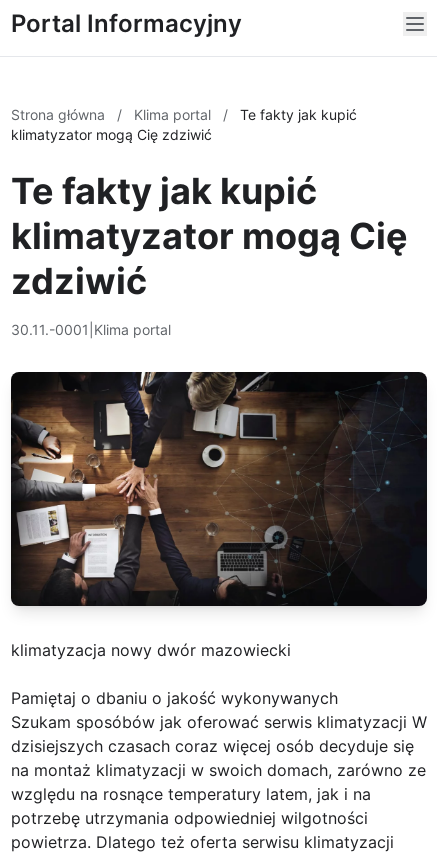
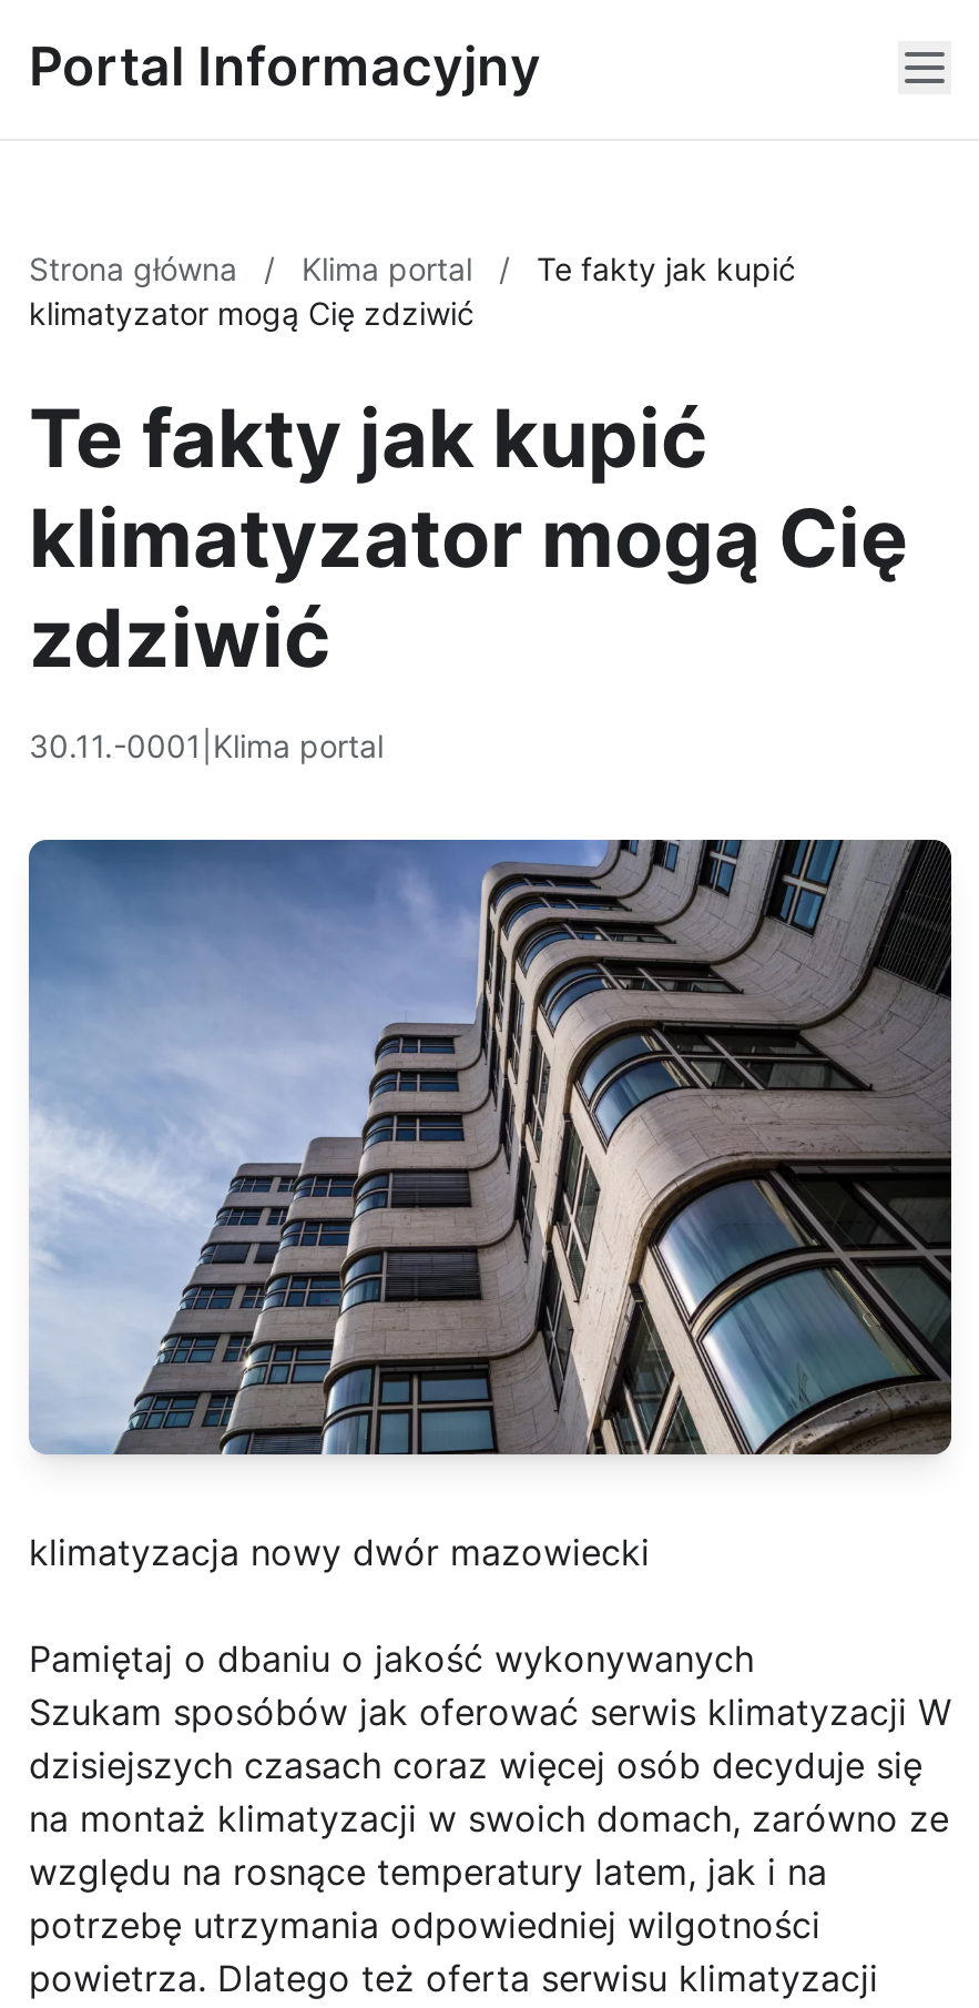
- [image]
+ [image]
